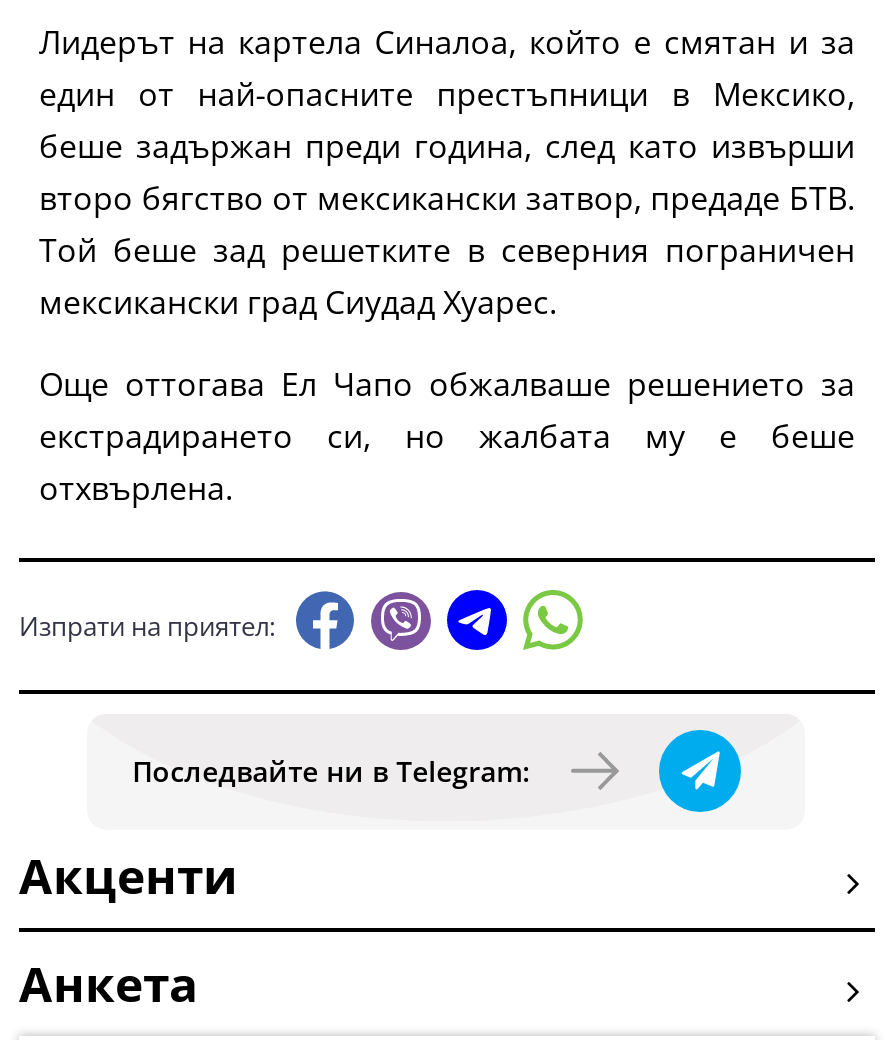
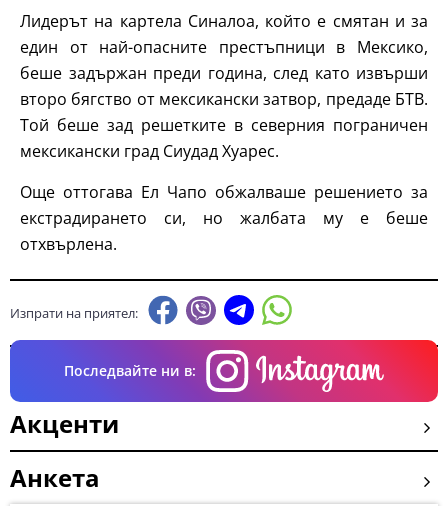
- Последвайте ни в Telegram:
+ Последвайте ни в:
